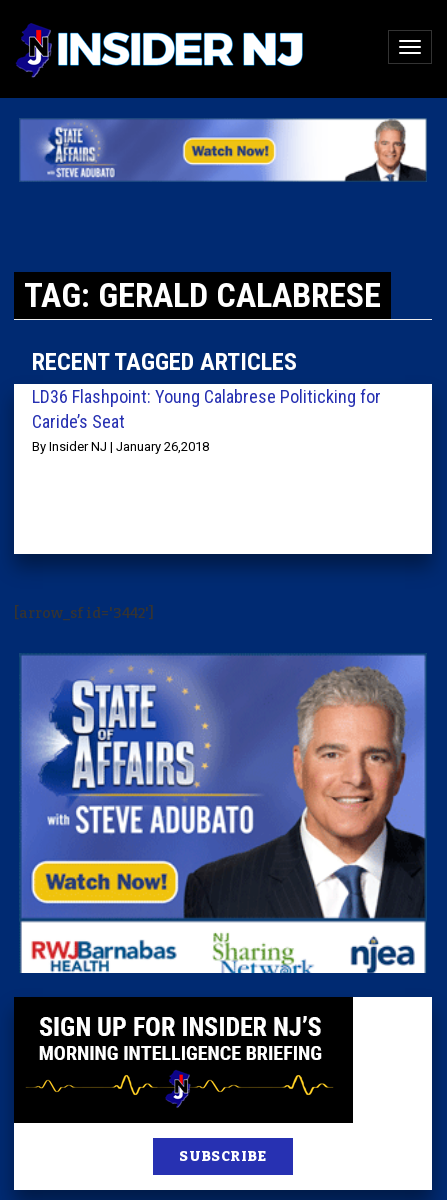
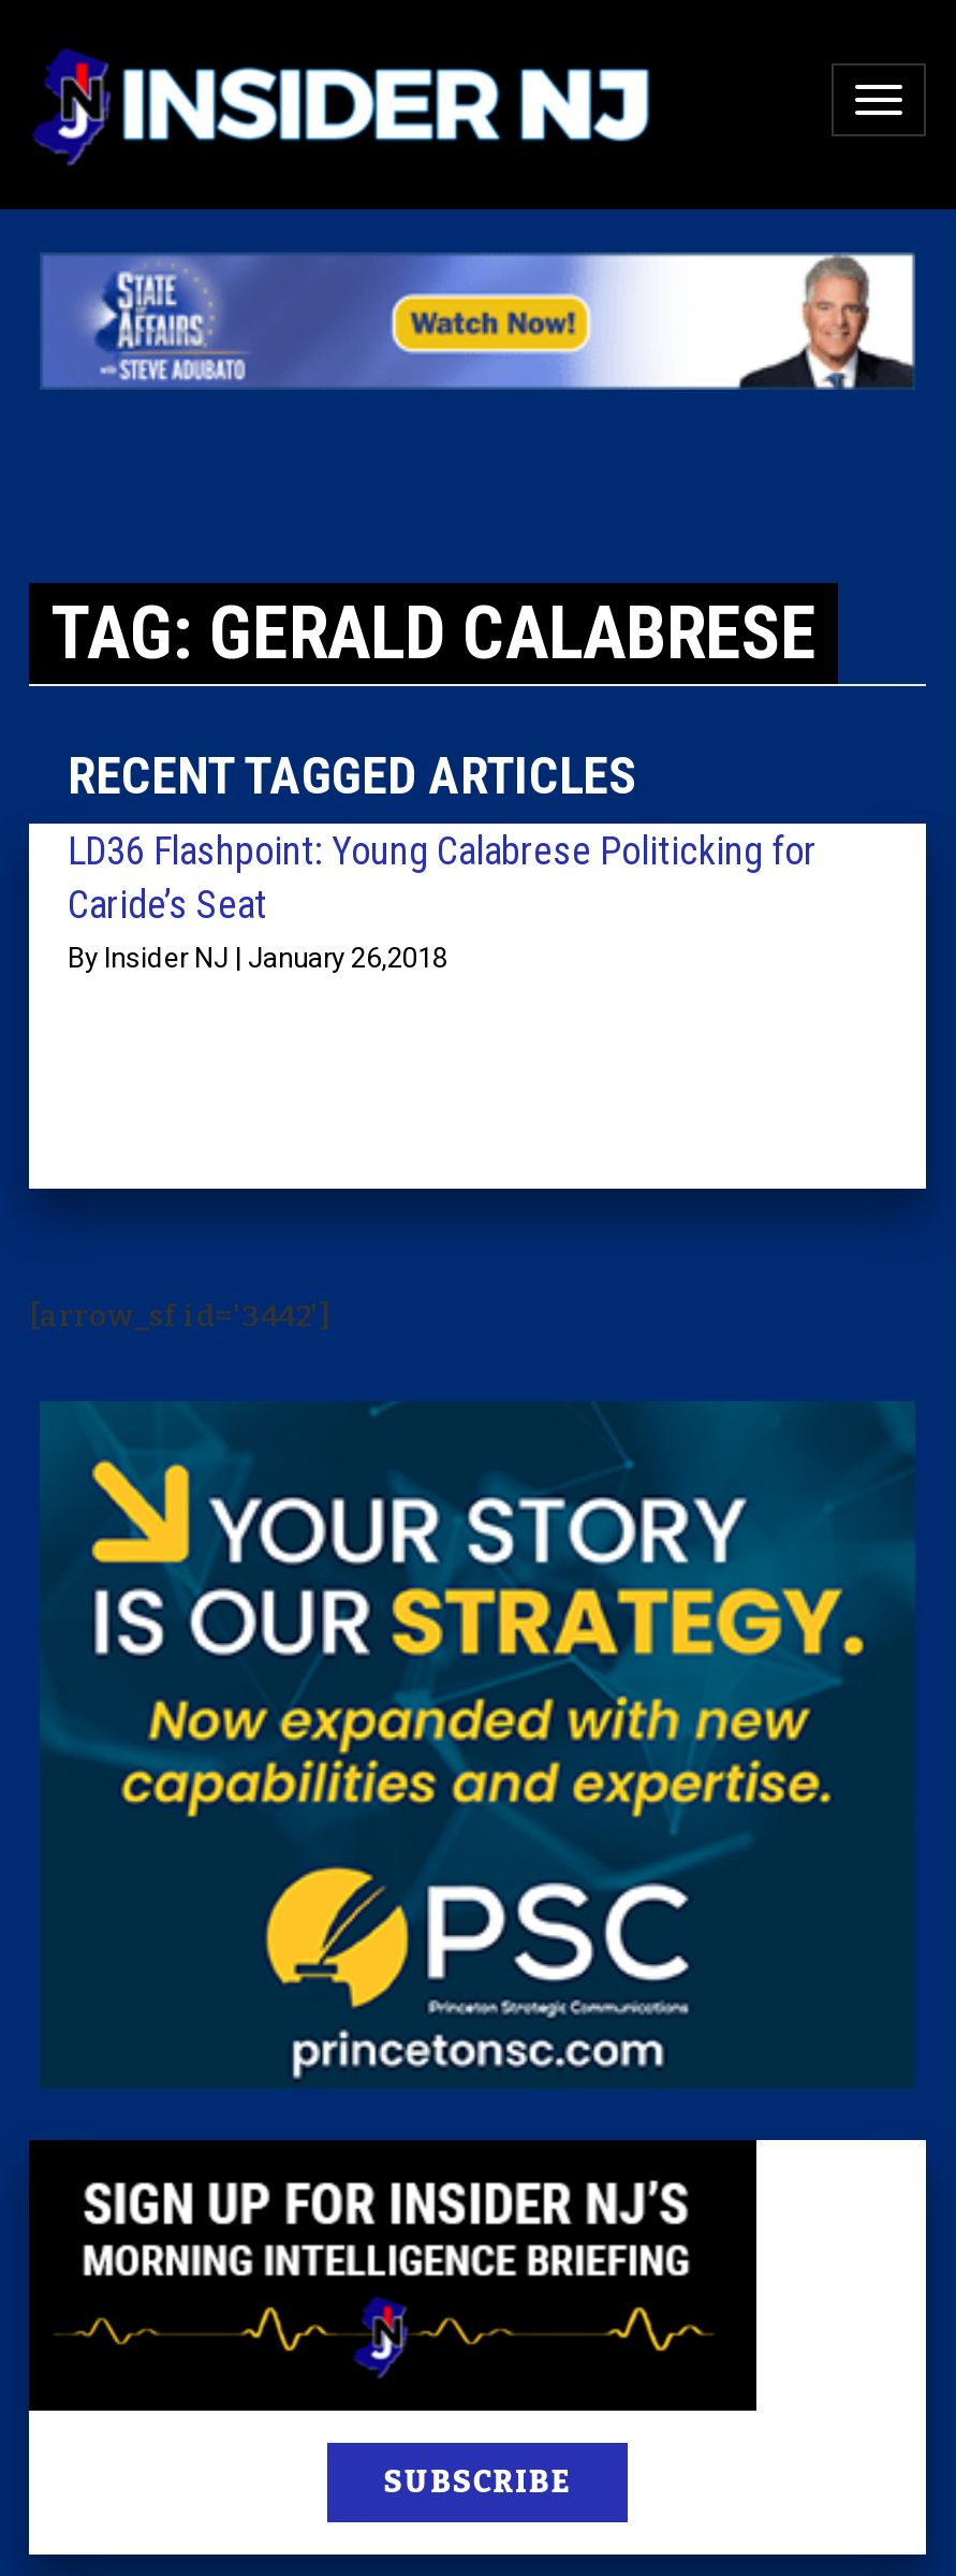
- [image]
+ [image]
